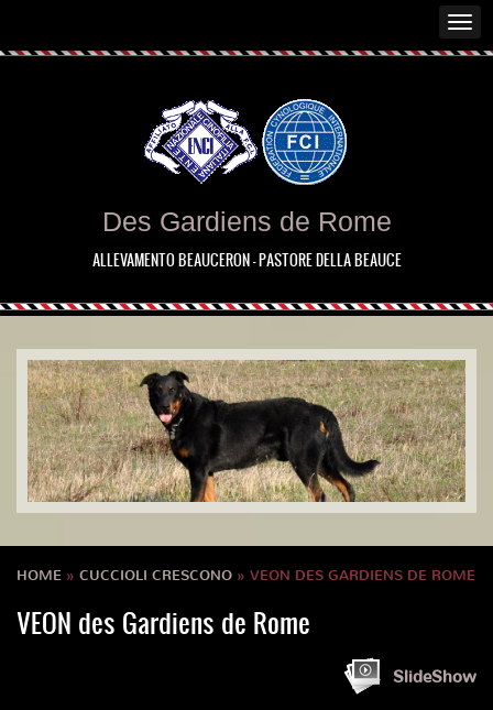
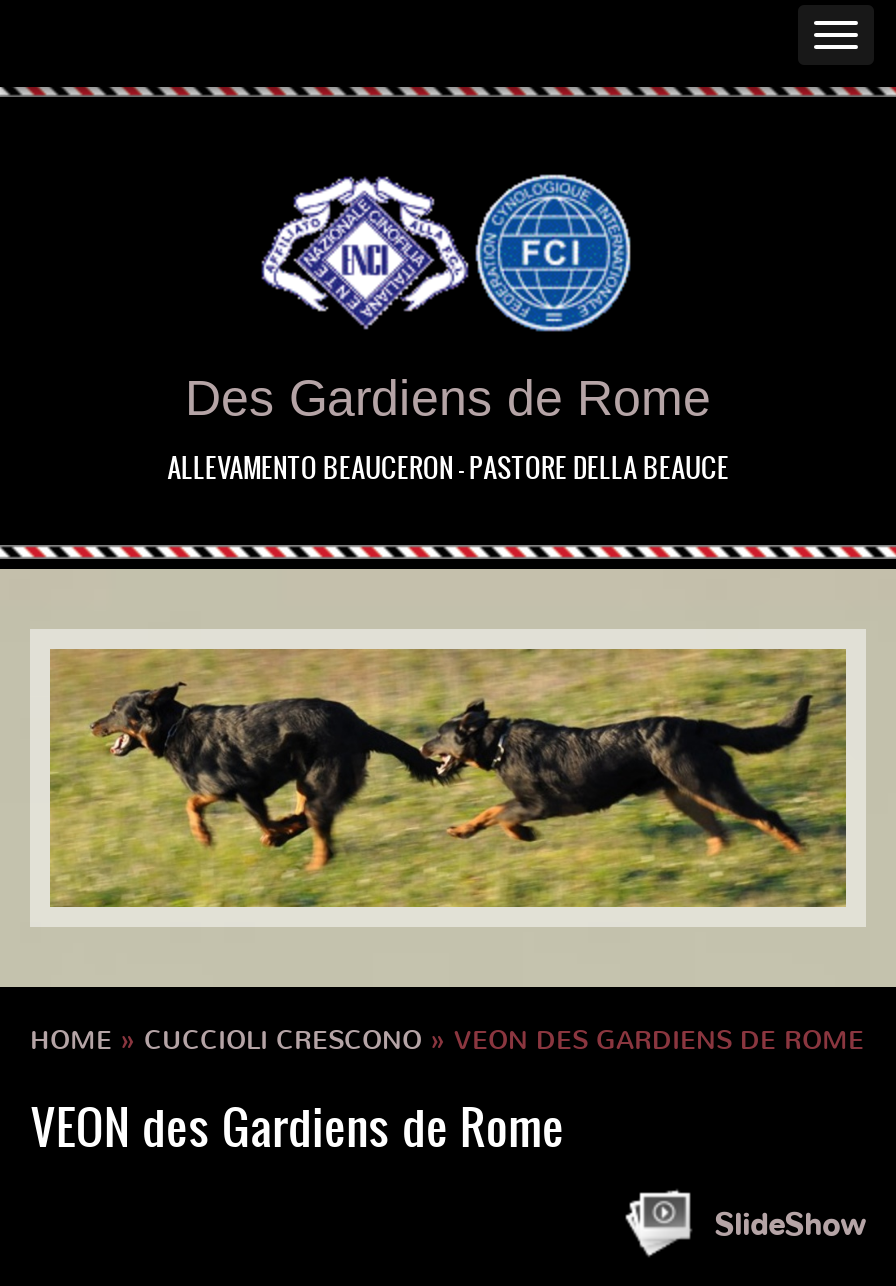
- [image]
+ [image]
